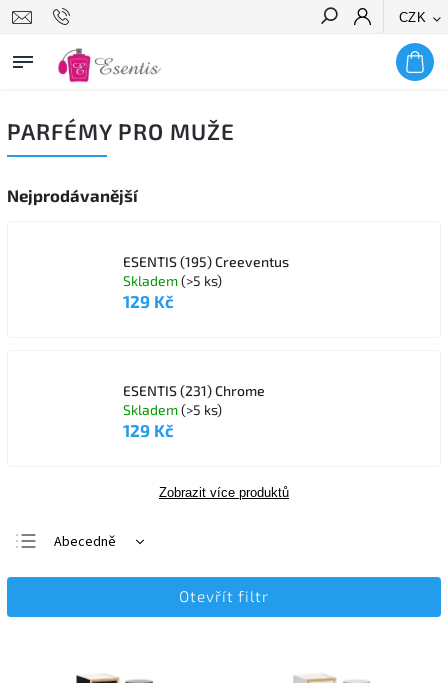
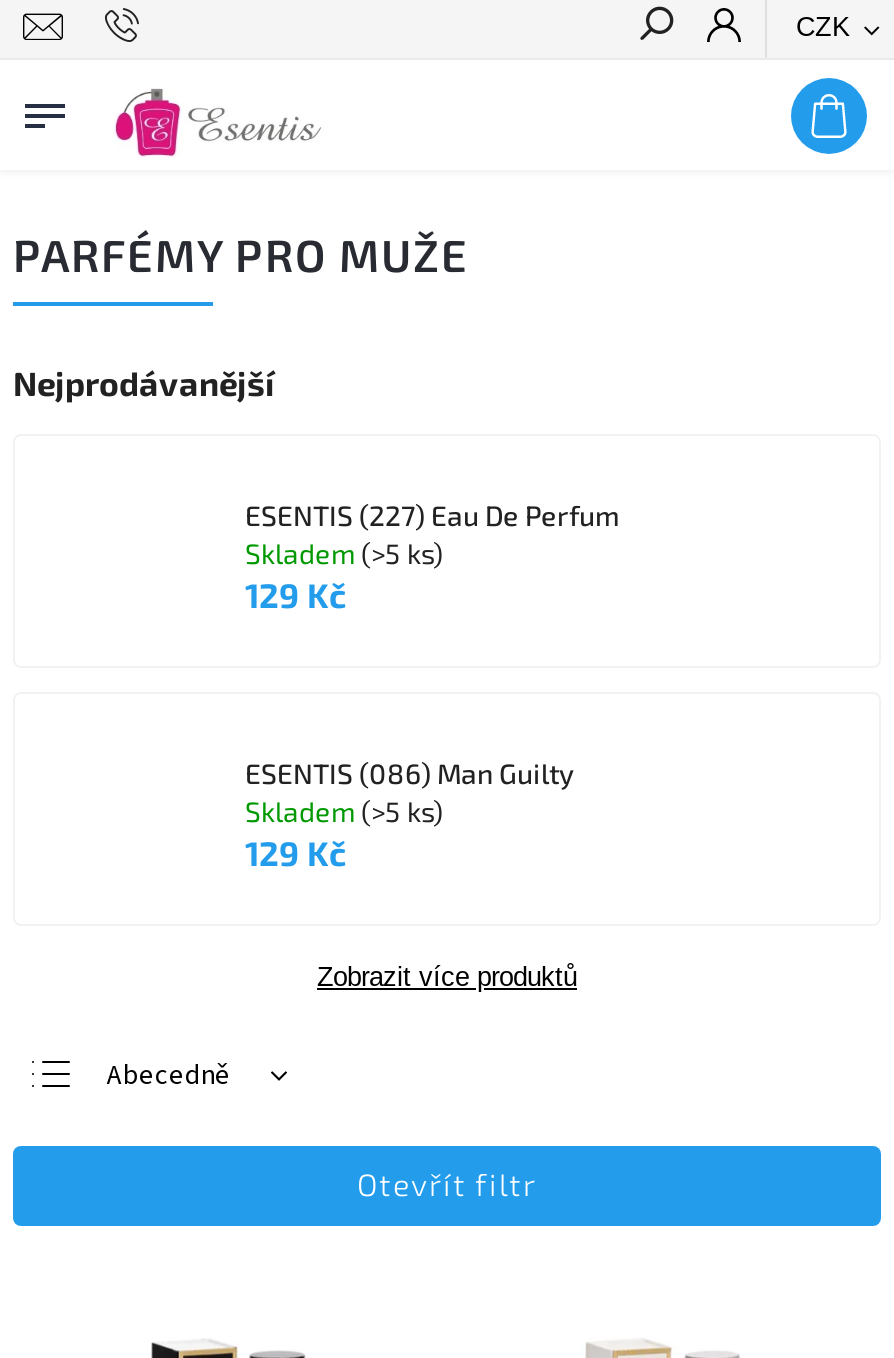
- ESENTIS (195) Creeventus
+ ESENTIS (227) Eau De Perfum

- ESENTIS (231) Chrome
+ ESENTIS (086) Man Guilty
